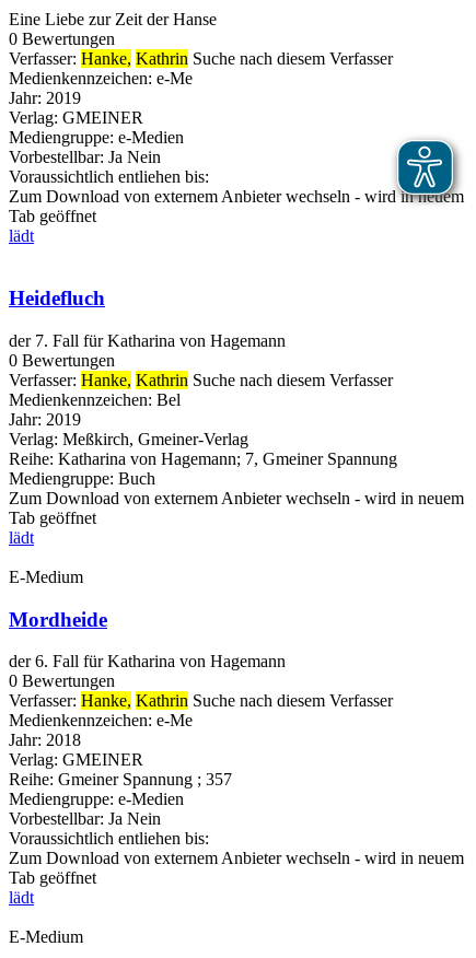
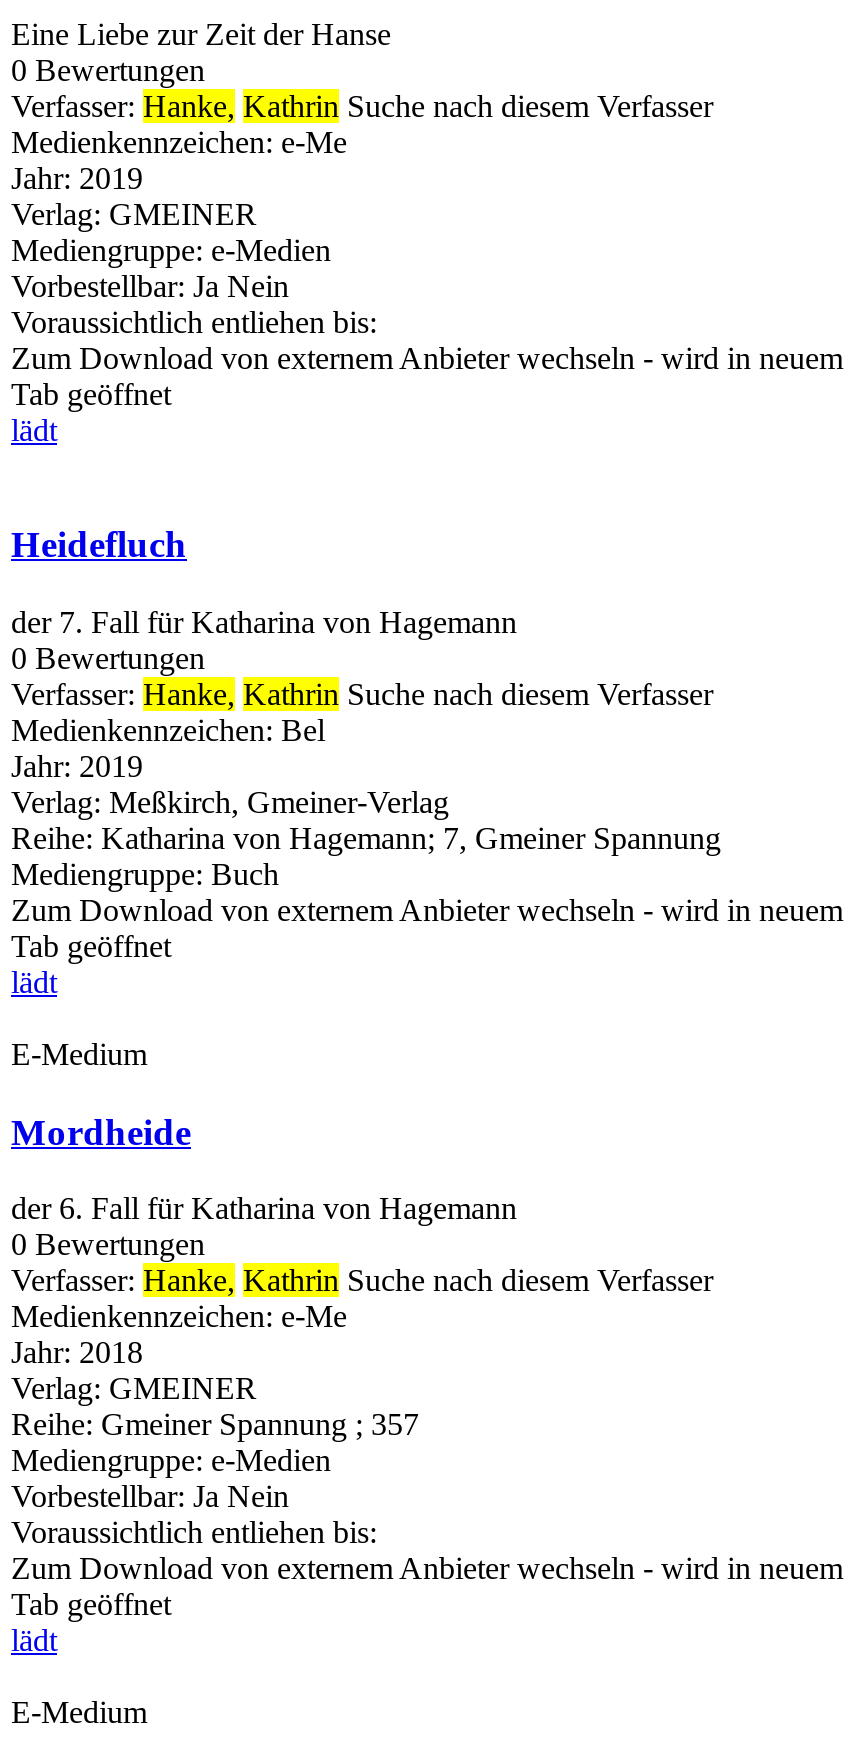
- [image]
